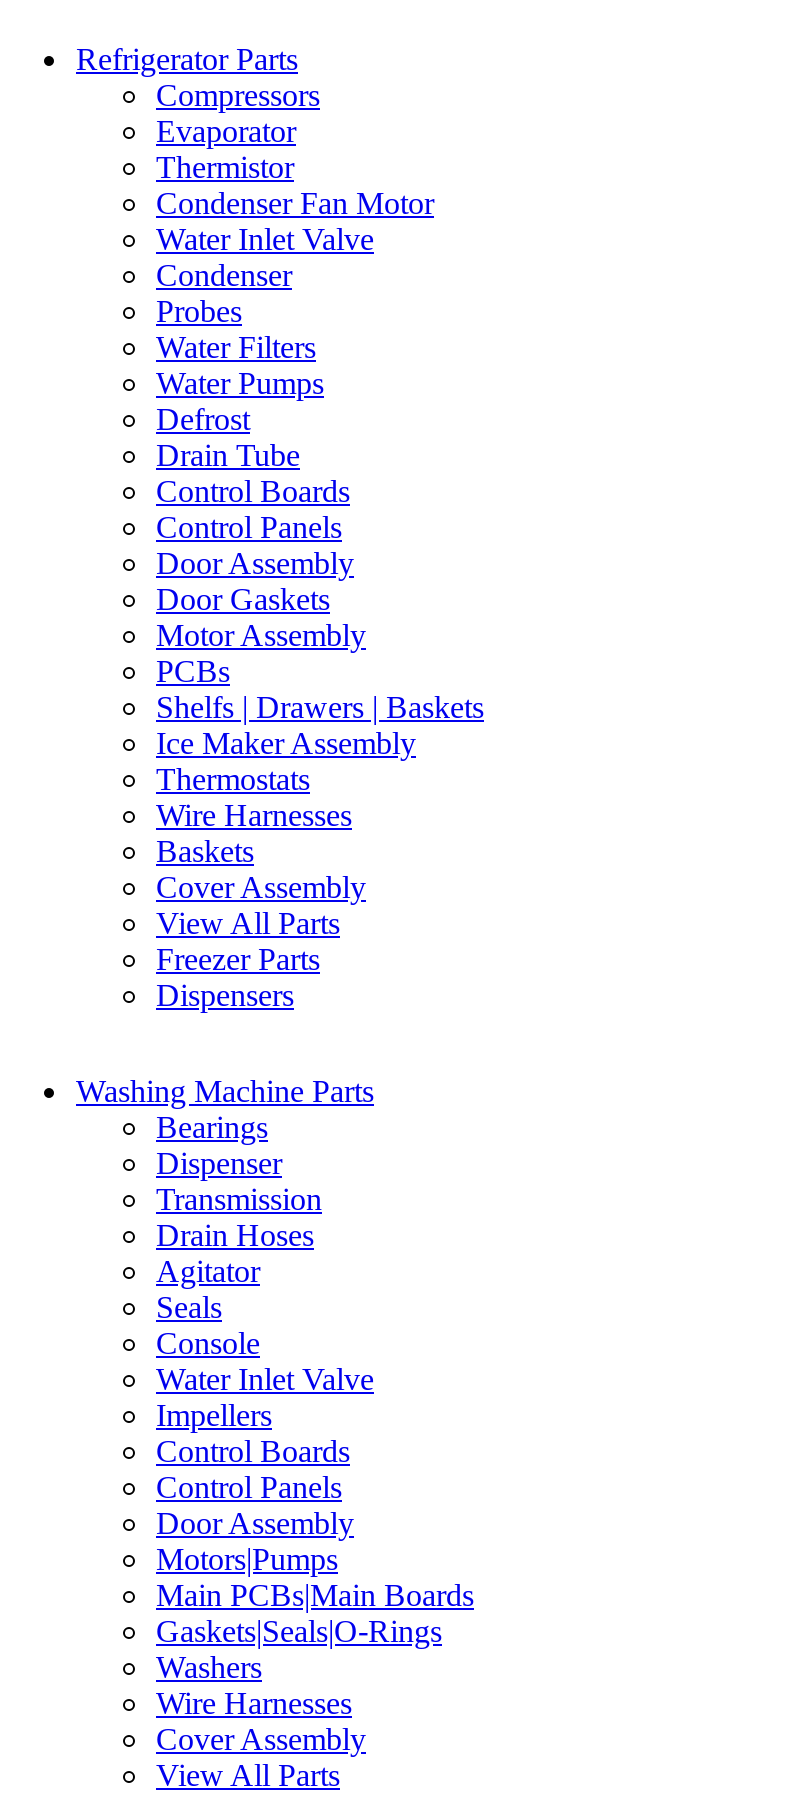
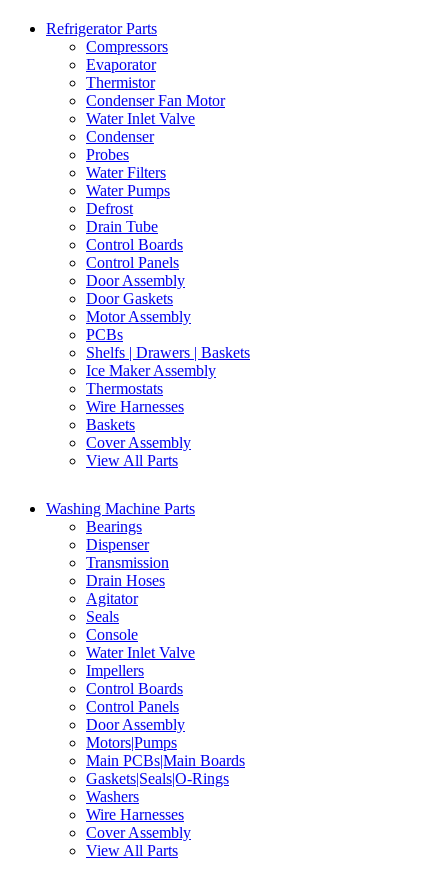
- Freezer Parts
- Dispensers
